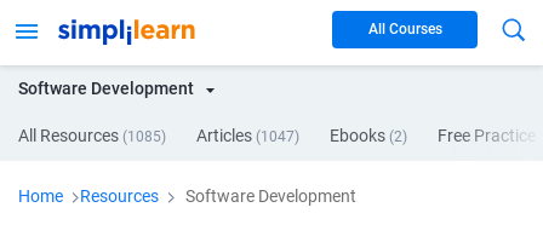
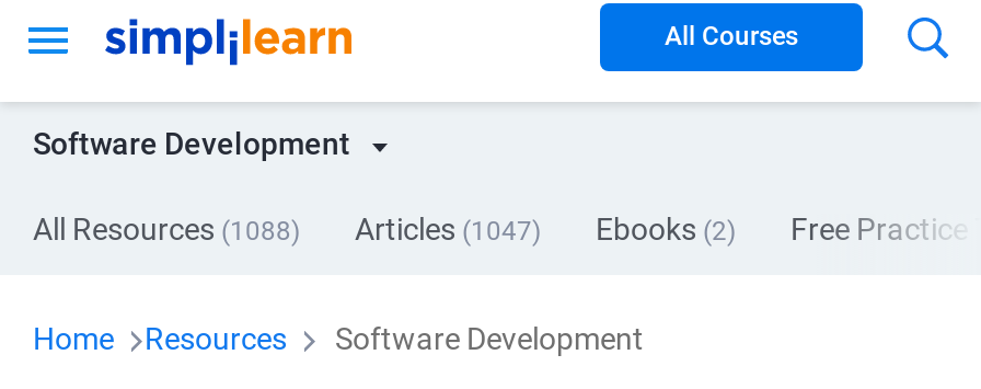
- All Resources (1085)
+ All Resources (1088)
